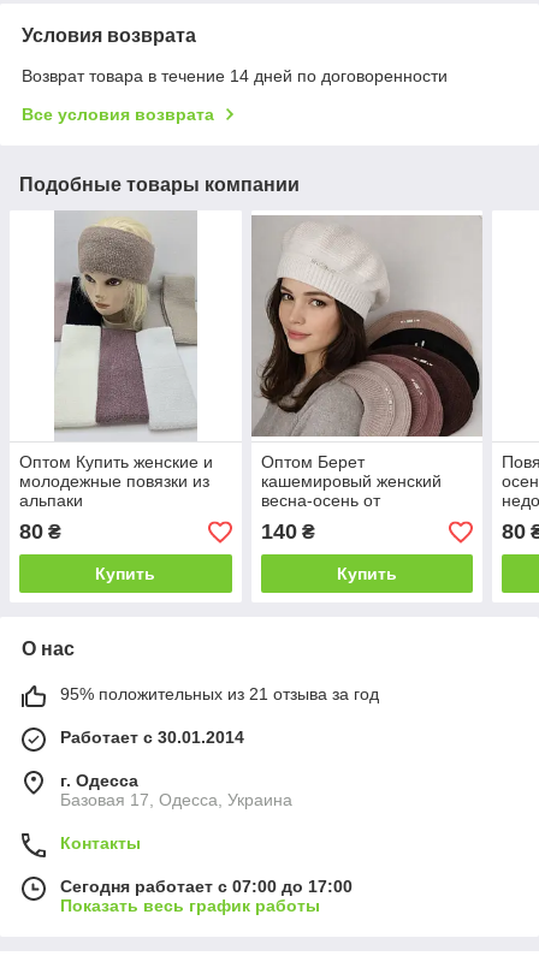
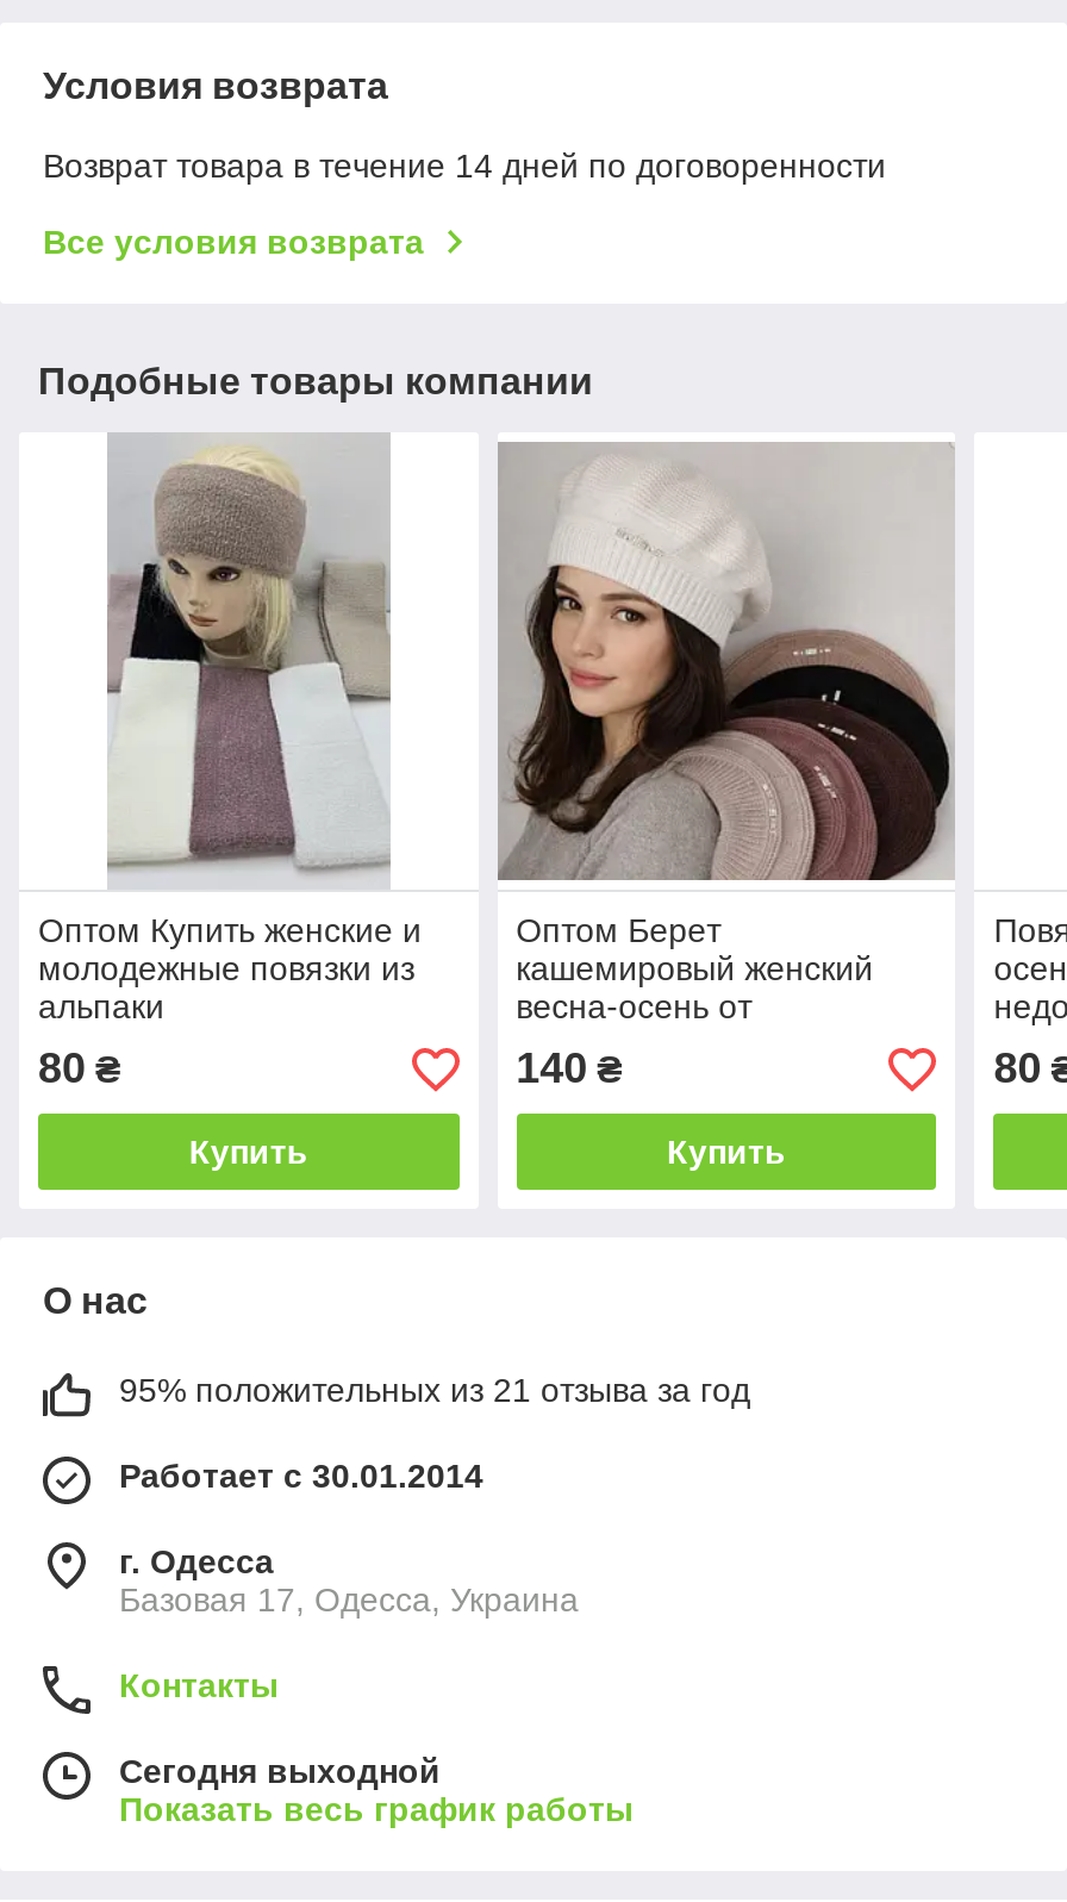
- Сегодня работает с 07:00 до 17:00
+ Сегодня выходной
